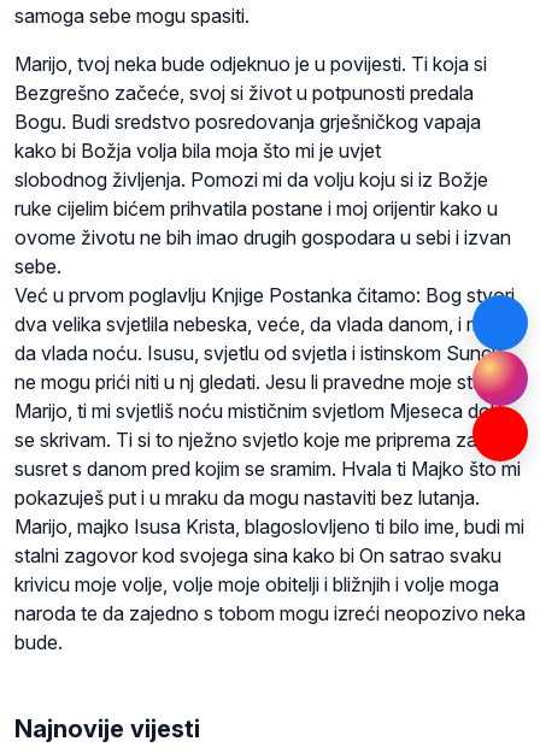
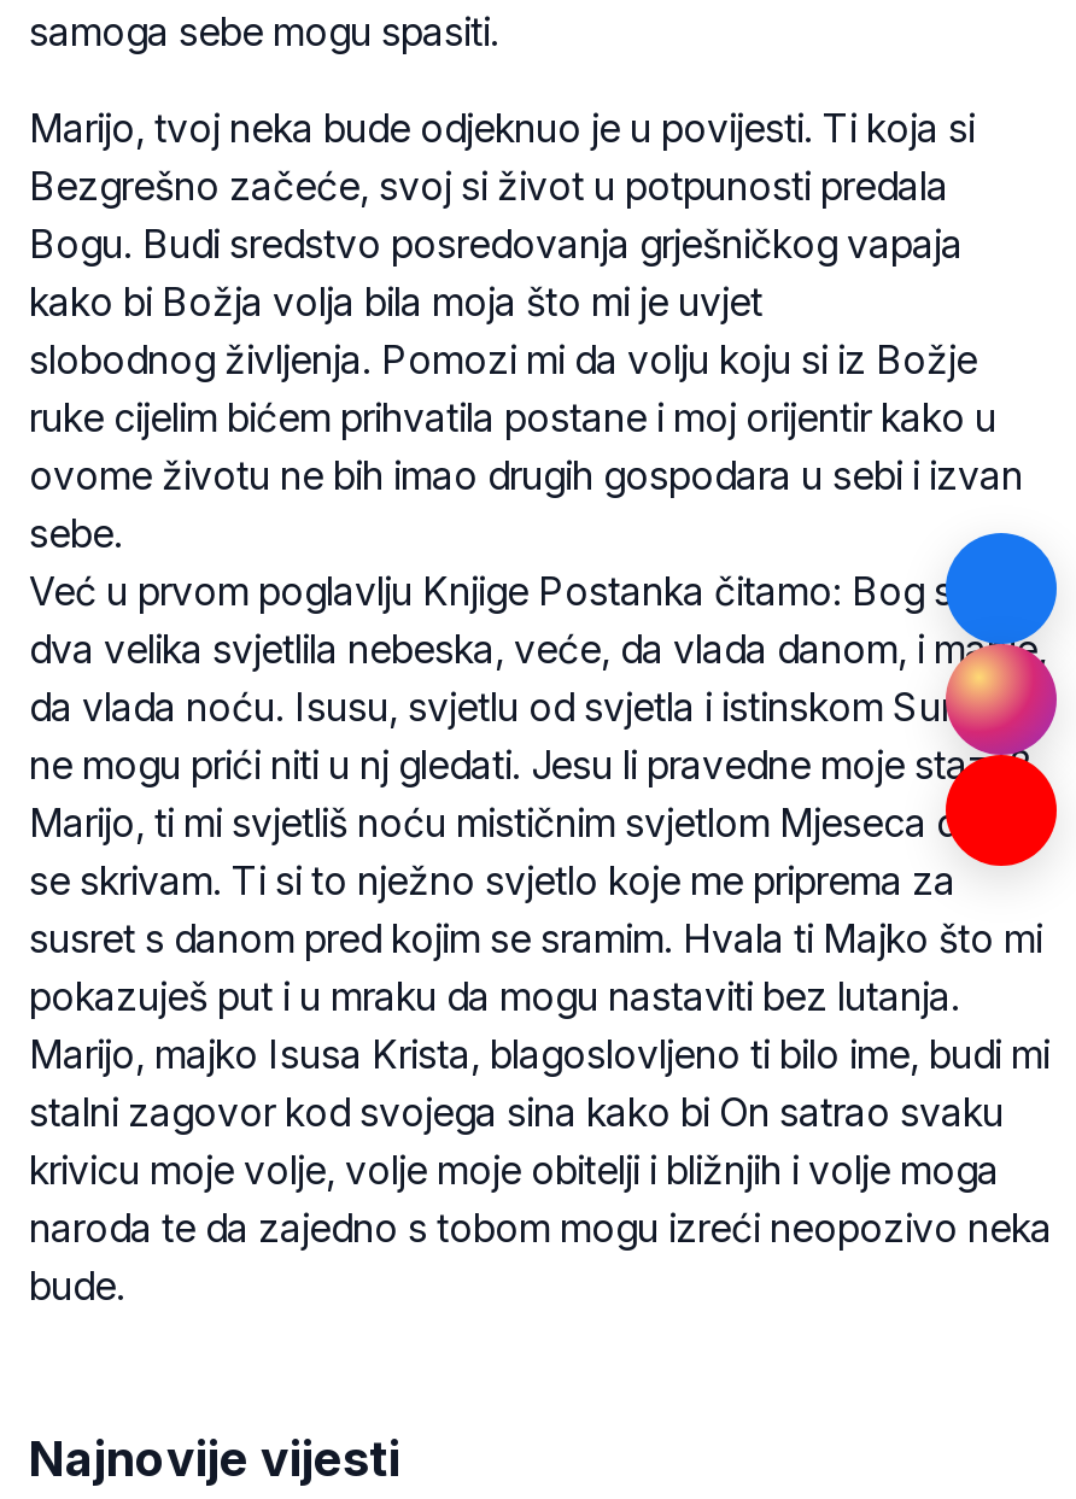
- [image]
+ [image]

- [image]
+ [image]
